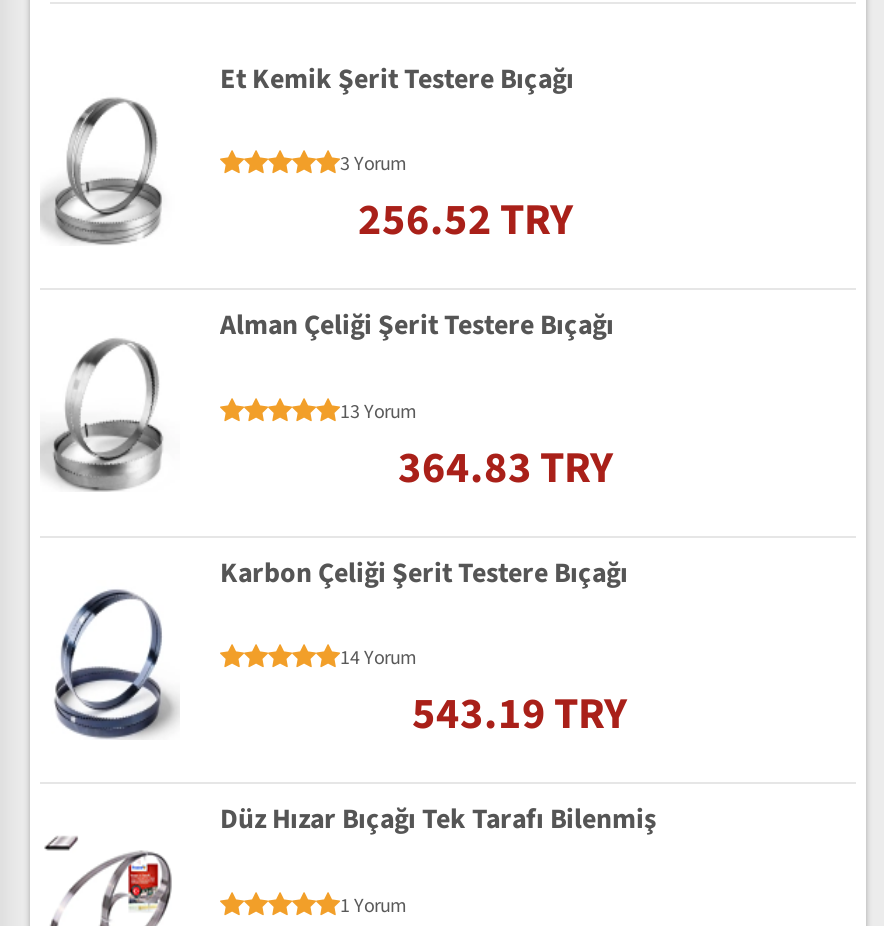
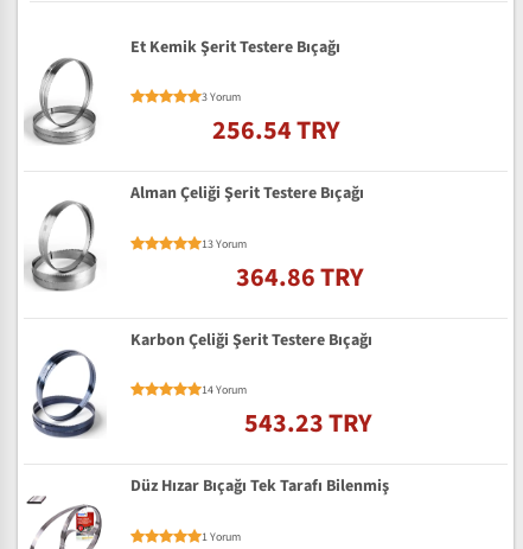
- 256.52 TRY
+ 256.54 TRY

- 364.83 TRY
+ 364.86 TRY

- 543.19 TRY
+ 543.23 TRY
